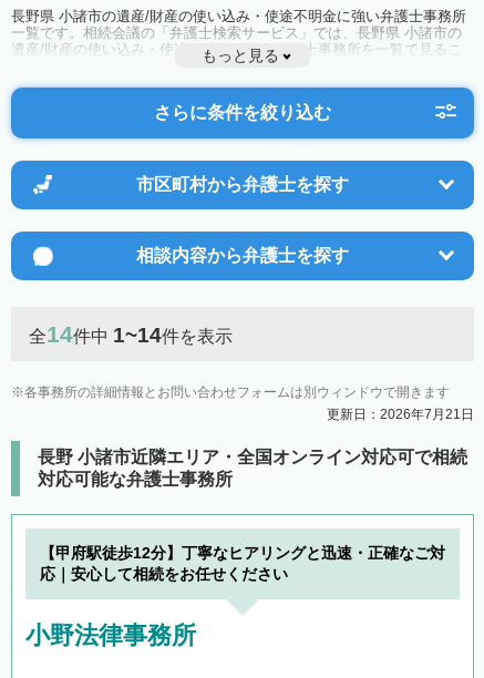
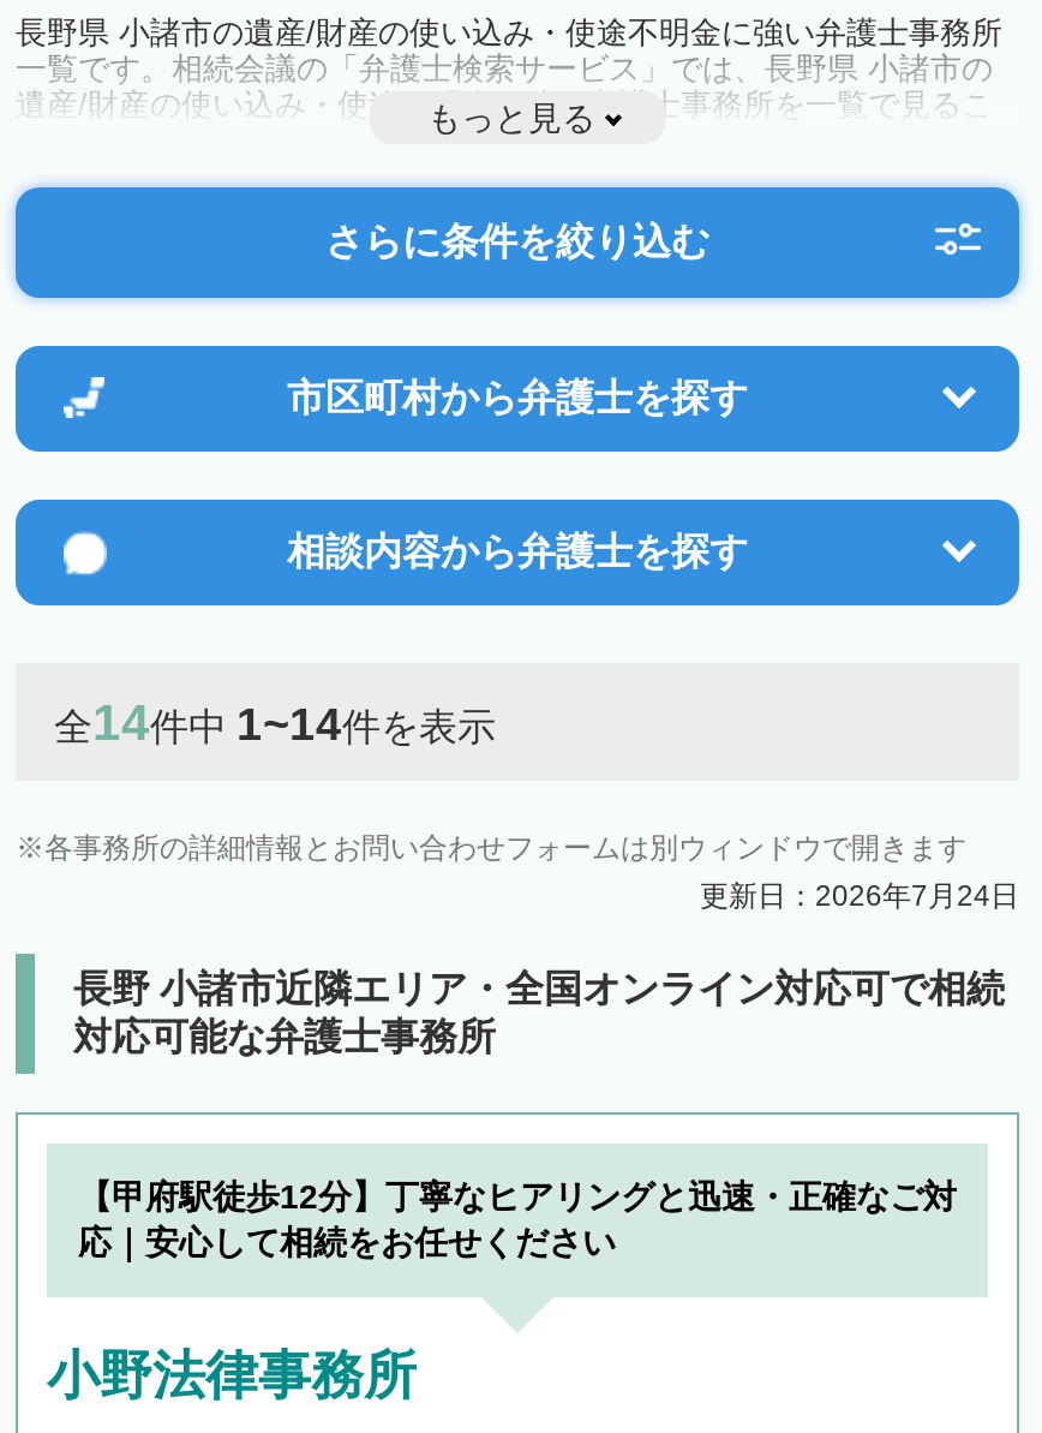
- 更新日：2026年7月21日
+ 更新日：2026年7月24日
